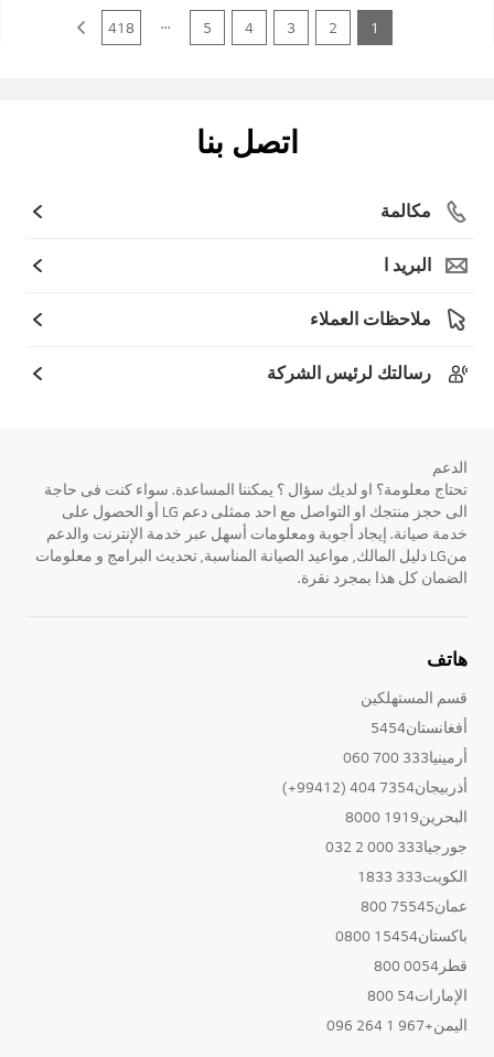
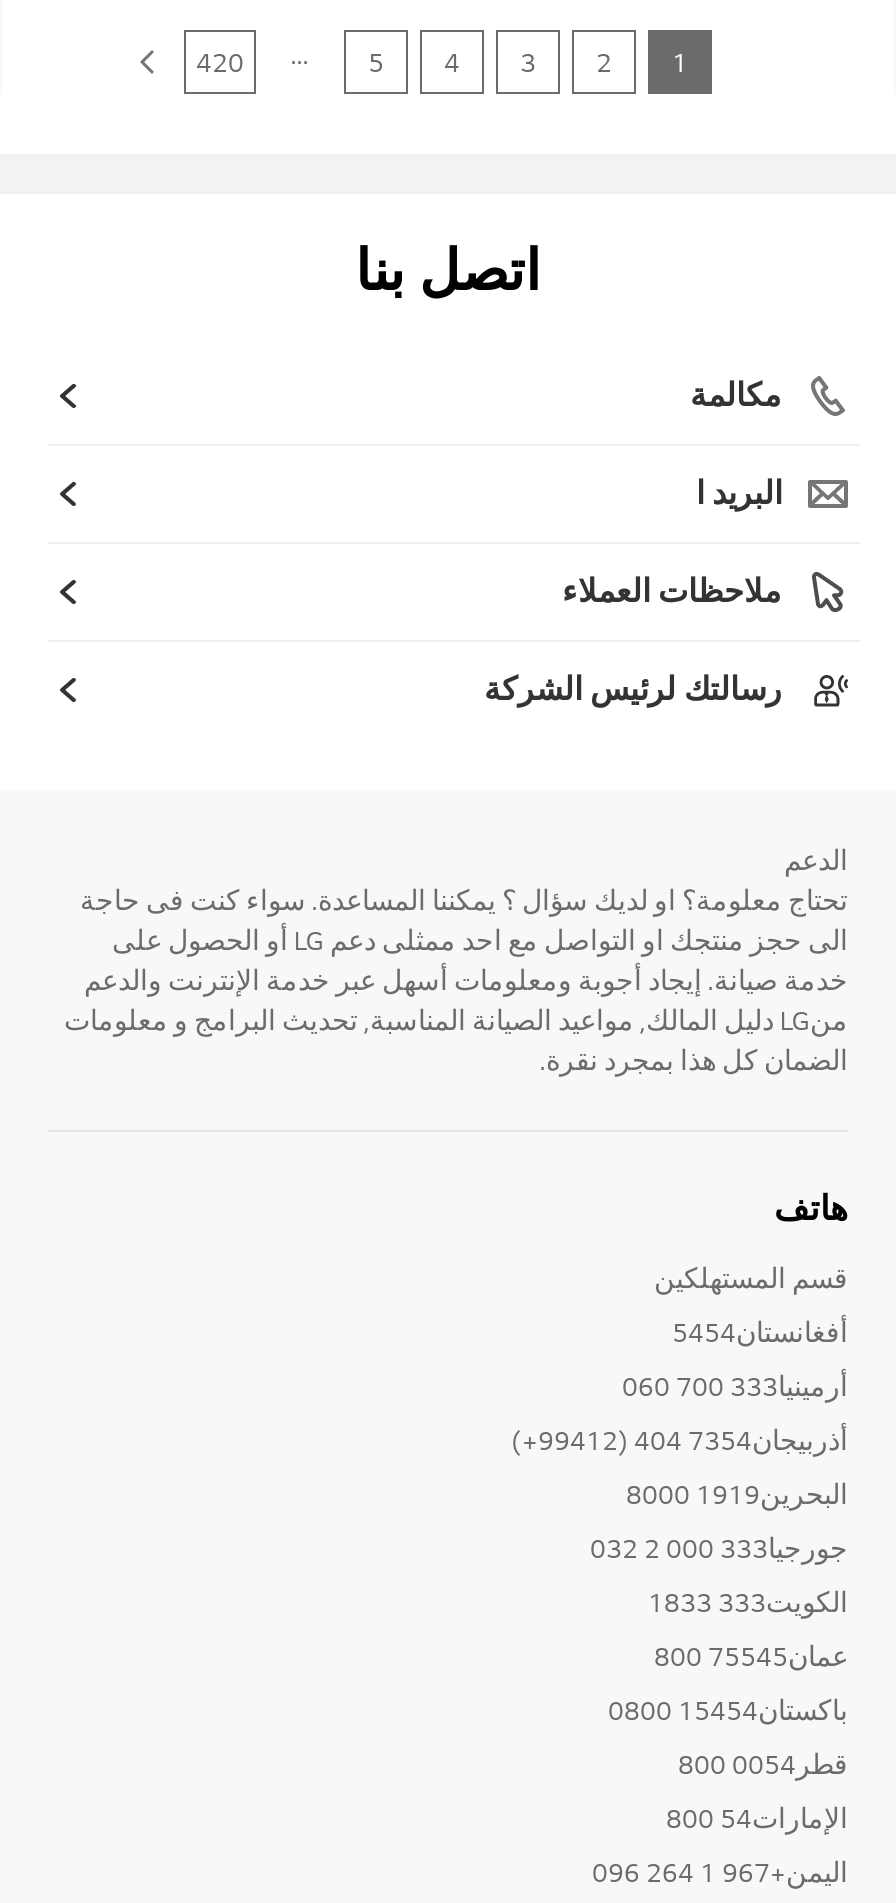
- 418
+ 420
